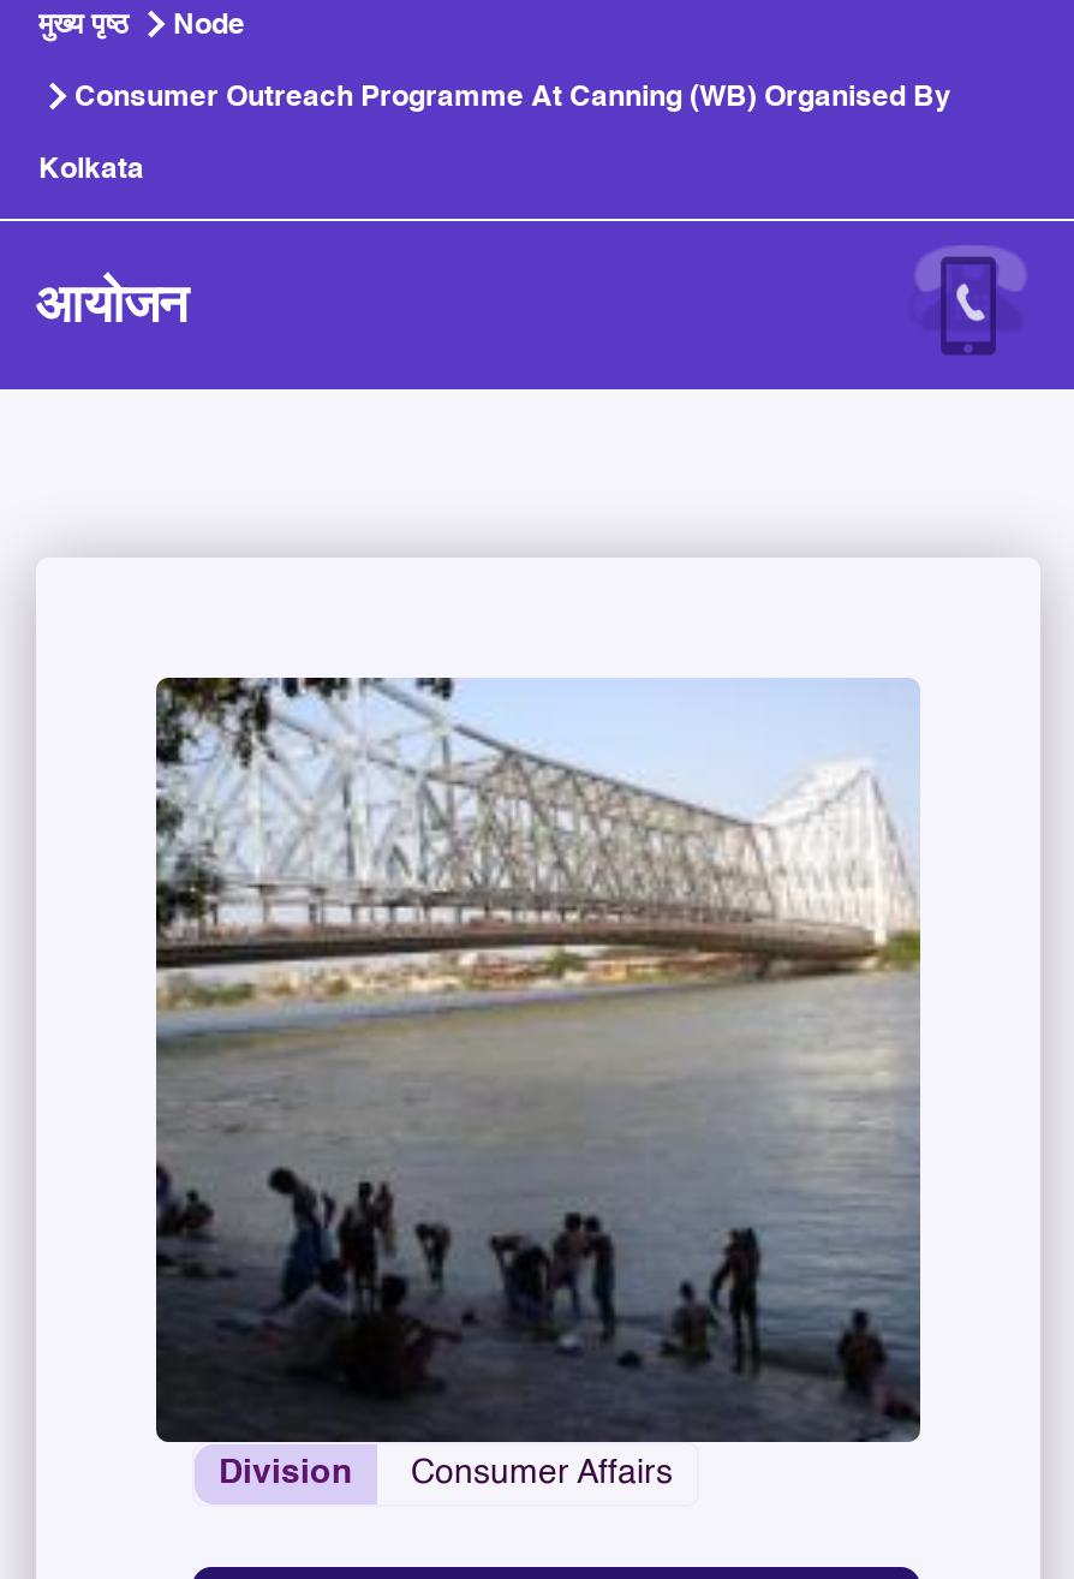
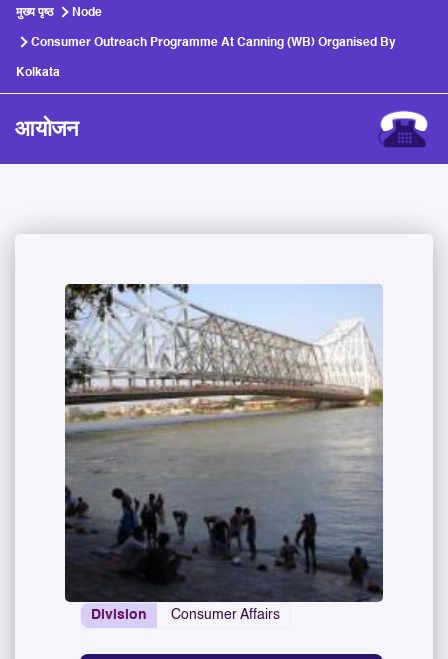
- [image]
+ [image]
